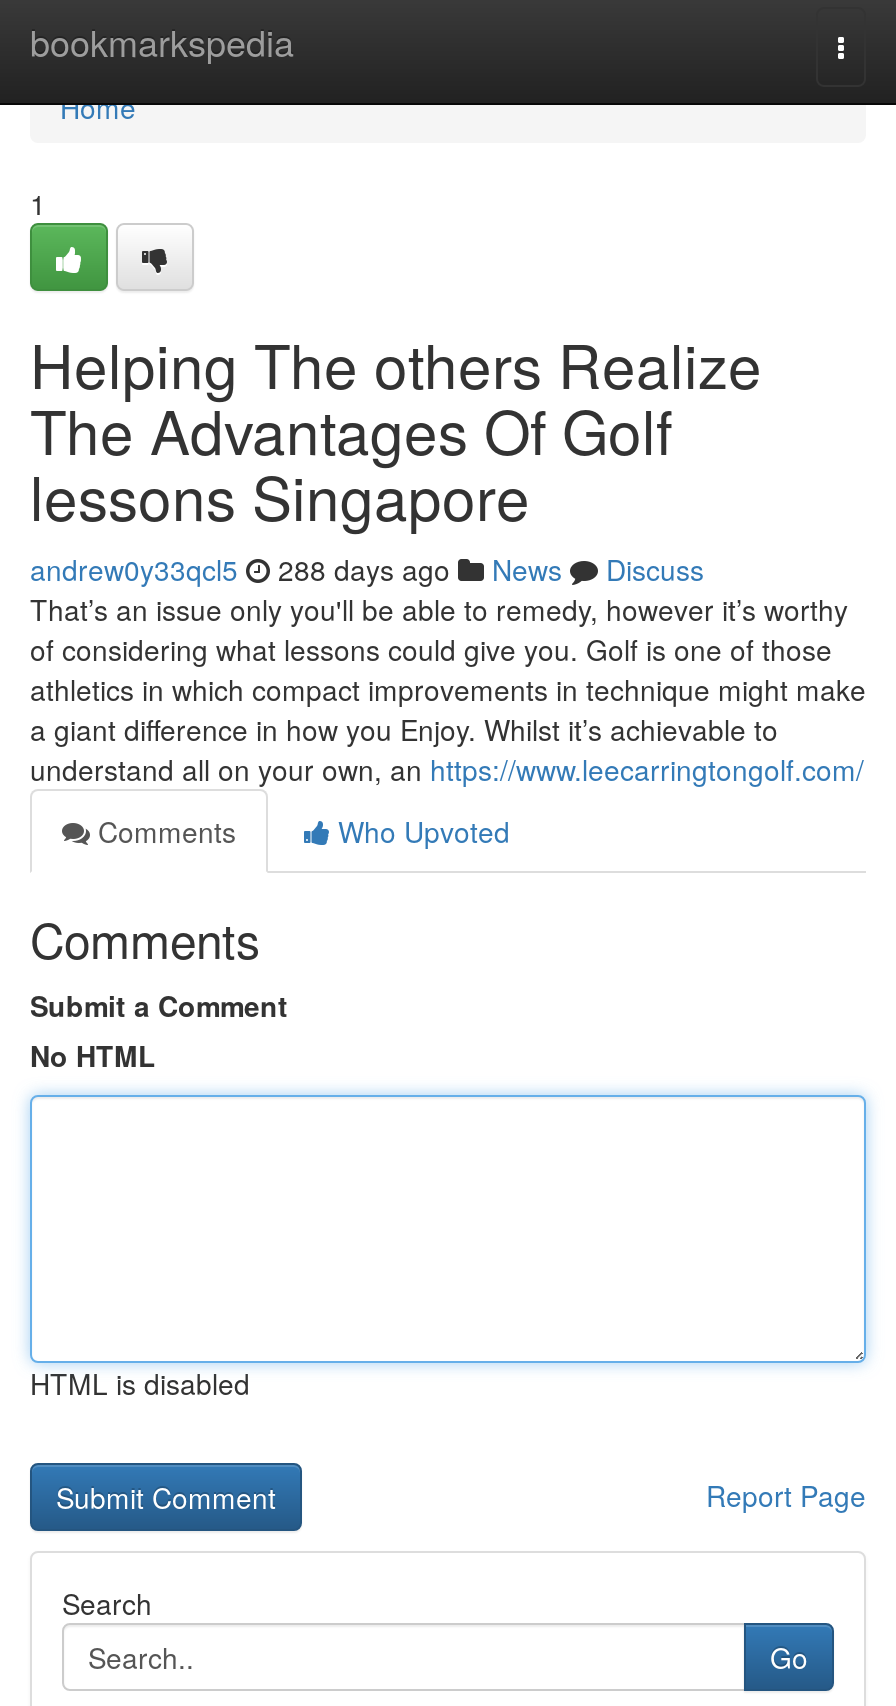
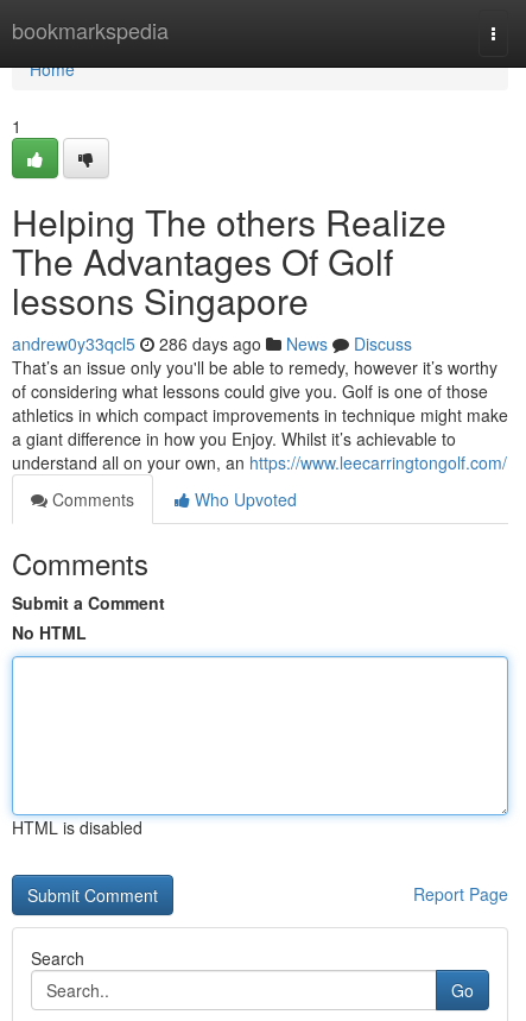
- andrew0y33qcl5 288 days ago News Discuss
+ andrew0y33qcl5 286 days ago News Discuss
